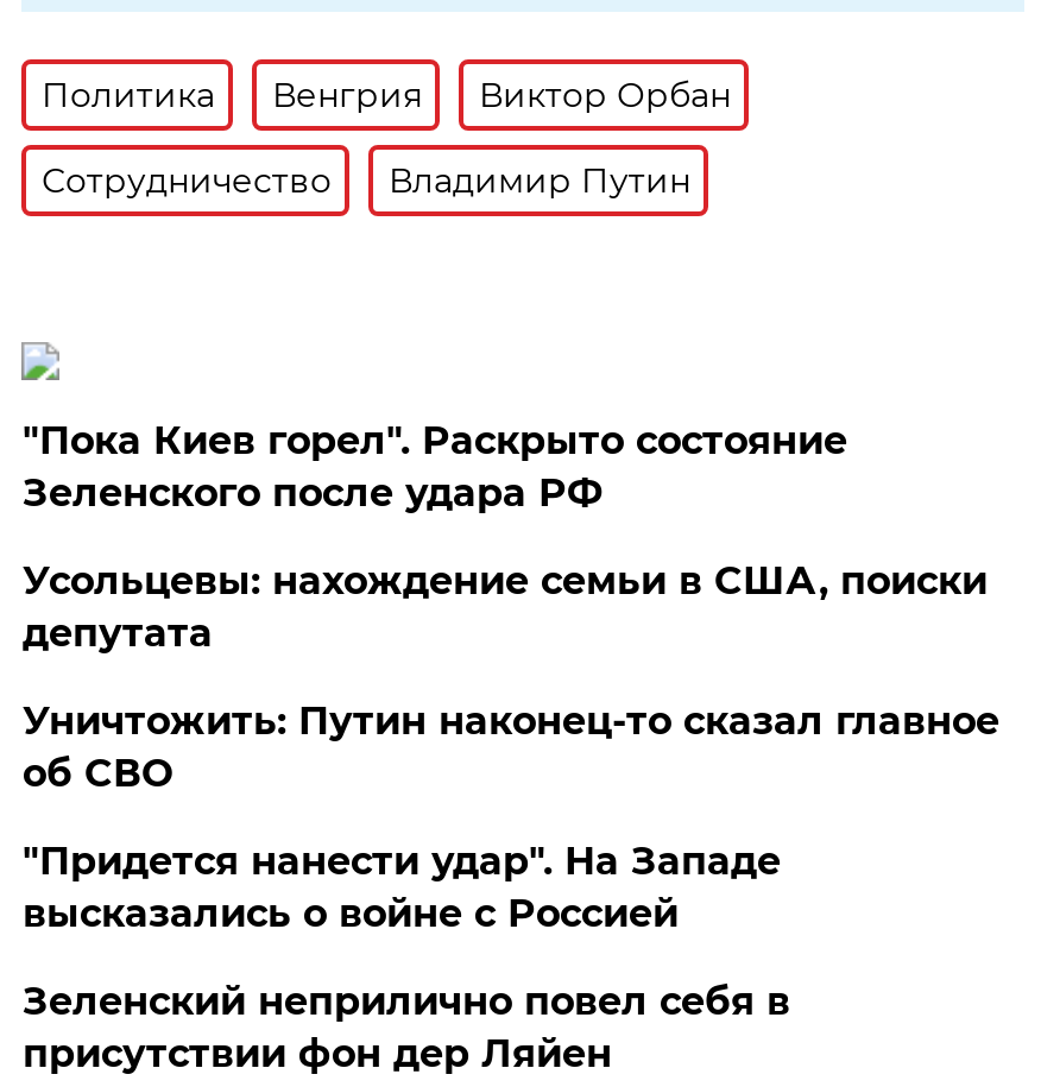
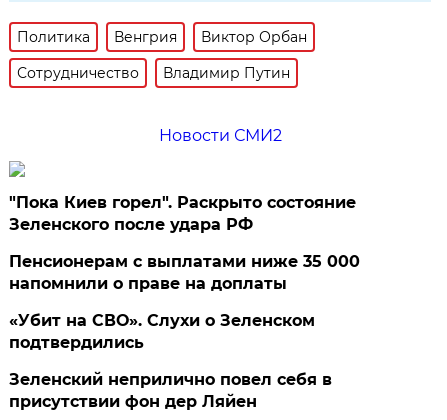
+ Новости СМИ2

moved down: "Пока Киев горел". Раскрыто состояние | Зеленского после удара РФ

- Усольцевы: нахождение семьи в США, поиски
- депутата
- Уничтожить: Путин наконец-то сказал главное
- об СВО
- "Придется нанести удар". На Западе
- высказались о войне с Россией
+ Пенсионерам с выплатами ниже 35 000
+ напомнили о праве на доплаты
+ «Убит на СВО». Слухи о Зеленском
+ подтвердились
